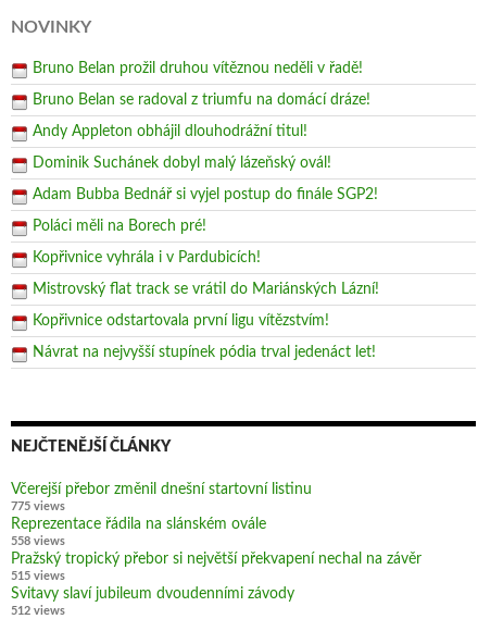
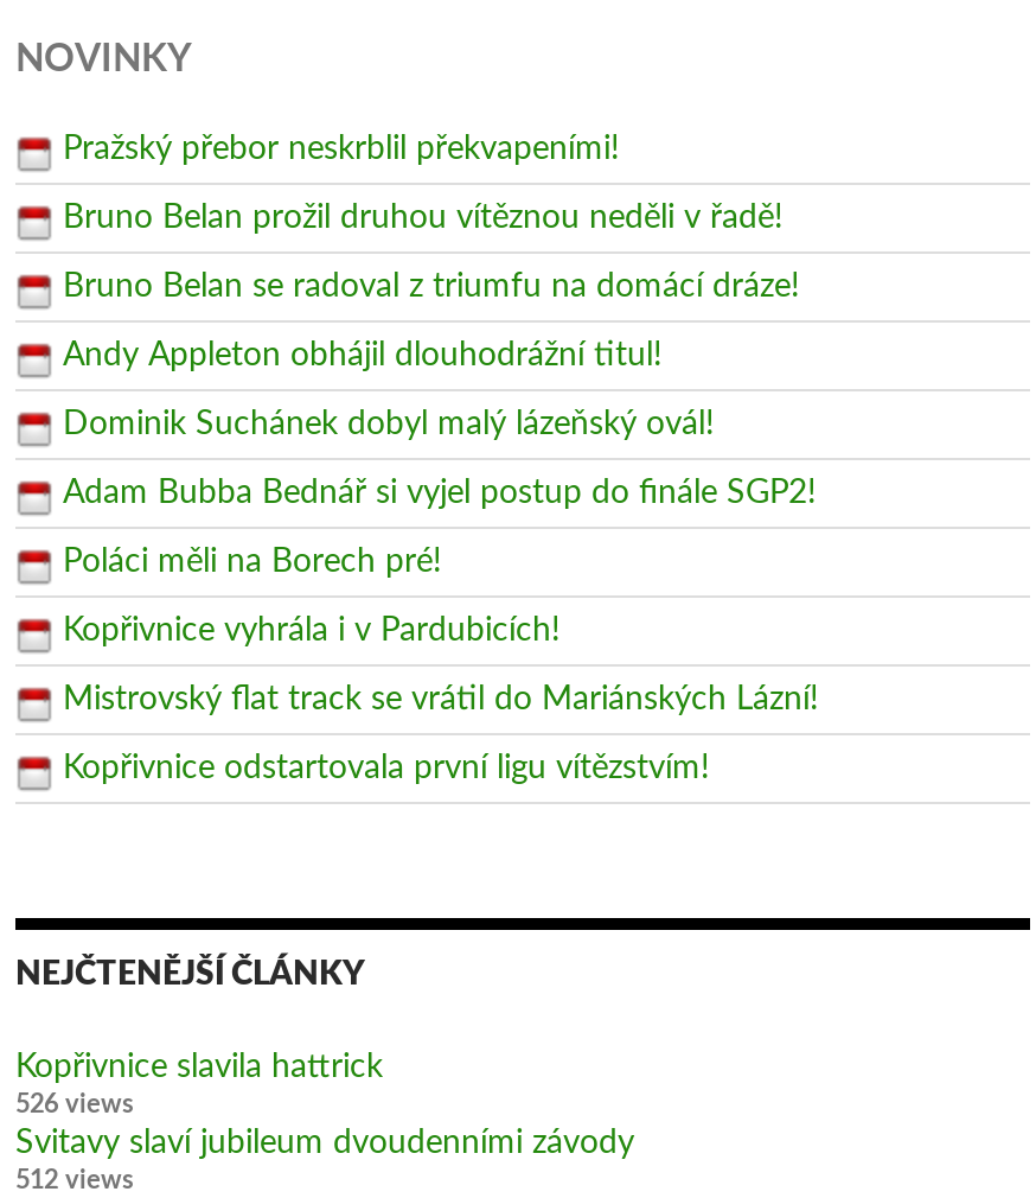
+ Pražský přebor neskrblil překvapeními!

moved down: Bruno Belan prožil druhou vítěznou neděli v řadě! | Bruno Belan se radoval z triumfu na domácí dráze! | Andy Appleton obhájil dlouhodrážní titul! | ... | Mistrovský flat track se vrátil do Mariánských Lázní! | Kopřivnice odstartovala první ligu vítězstvím!

- Návrat na nejvyšší stupínek pódia trval jedenáct let!

- Včerejší přebor změnil dnešní startovní listinu
- 775 views
- Reprezentace řádila na slánském ovále
- 558 views
- Pražský tropický přebor si největší překvapení nechal na závěr
- 515 views
+ Kopřivnice slavila hattrick
+ 526 views
